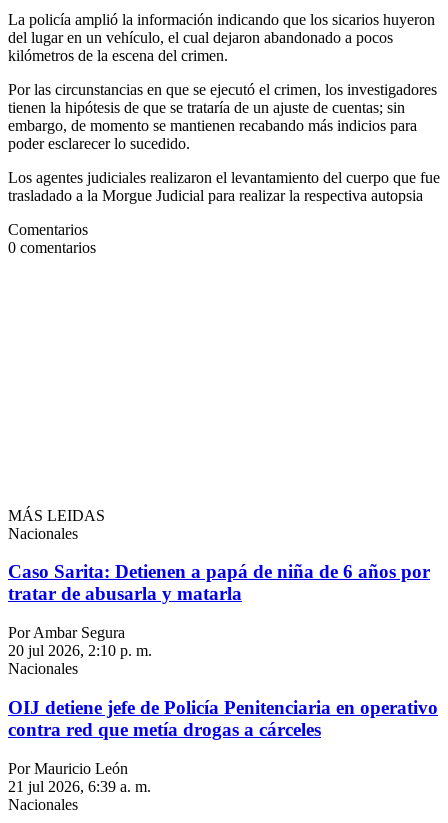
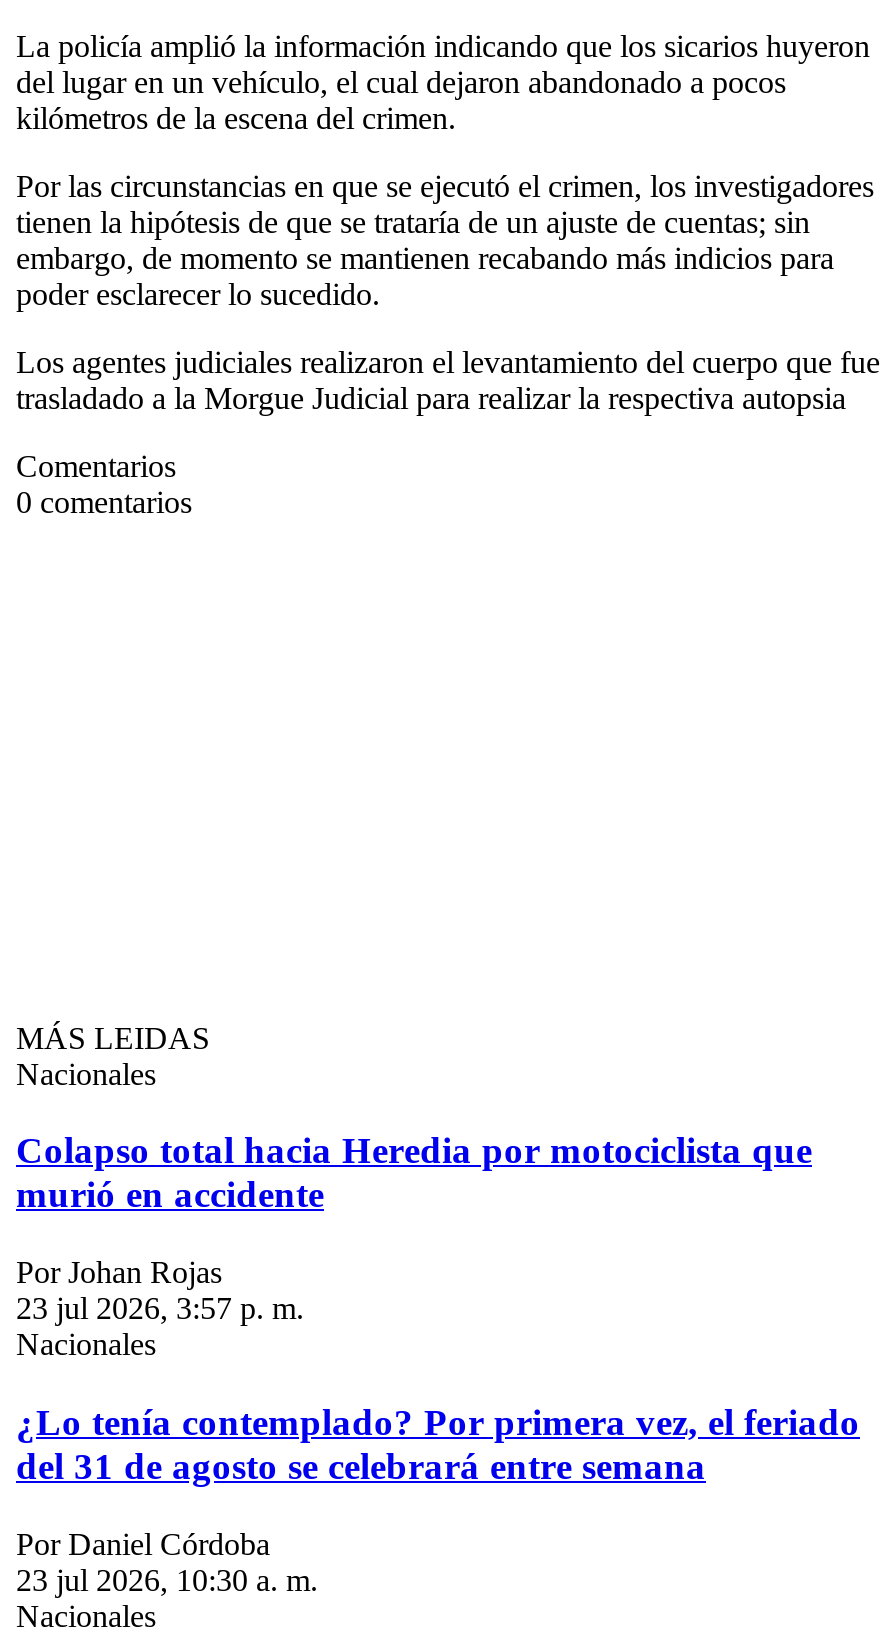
- Caso Sarita: Detienen a papá de niña de 6 años por
- tratar de abusarla y matarla
+ Colapso total hacia Heredia por motociclista que
+ murió en accidente

- Por Ambar Segura
- 20 jul 2026, 2:10 p. m.
+ Por Johan Rojas
+ 23 jul 2026, 3:57 p. m.

- OIJ detiene jefe de Policía Penitenciaria en operativo
- contra red que metía drogas a cárceles
+ ¿Lo tenía contemplado? Por primera vez, el feriado
+ del 31 de agosto se celebrará entre semana

- Por Mauricio León
- 21 jul 2026, 6:39 a. m.
+ Por Daniel Córdoba
+ 23 jul 2026, 10:30 a. m.
